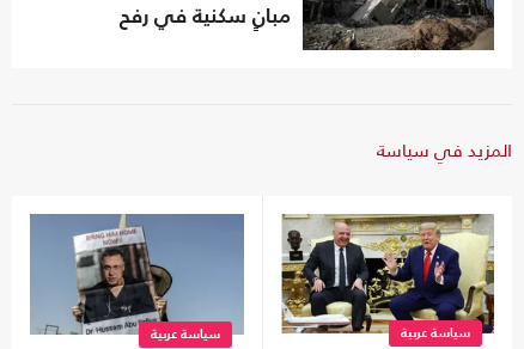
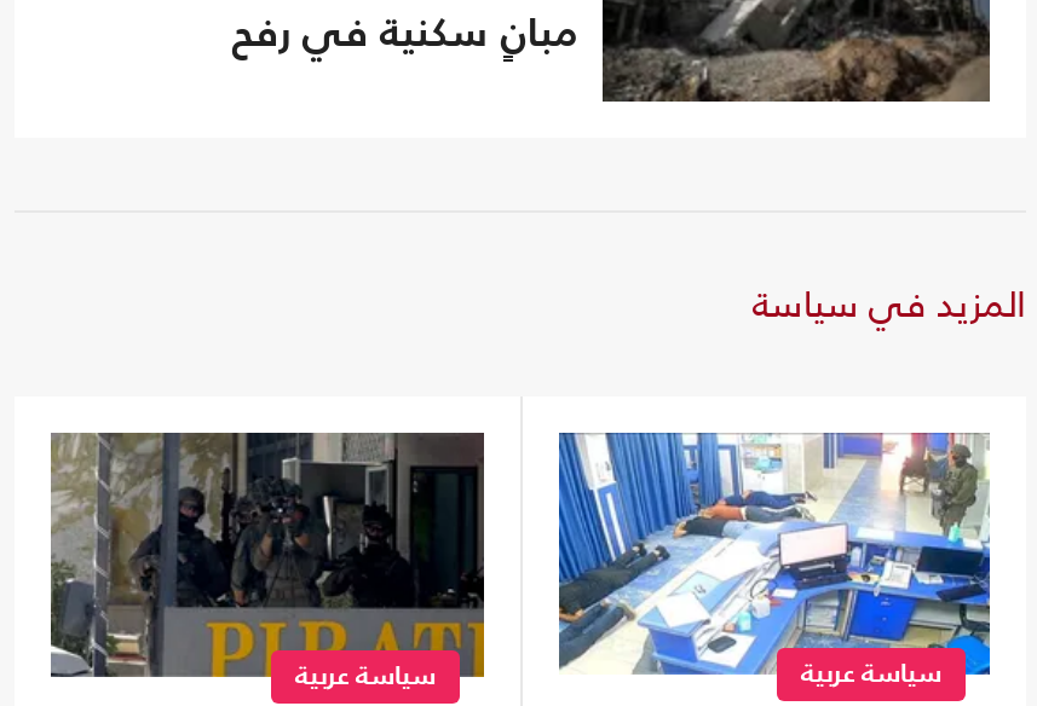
- [image]
+ [image]

- [image]
+ [image]
